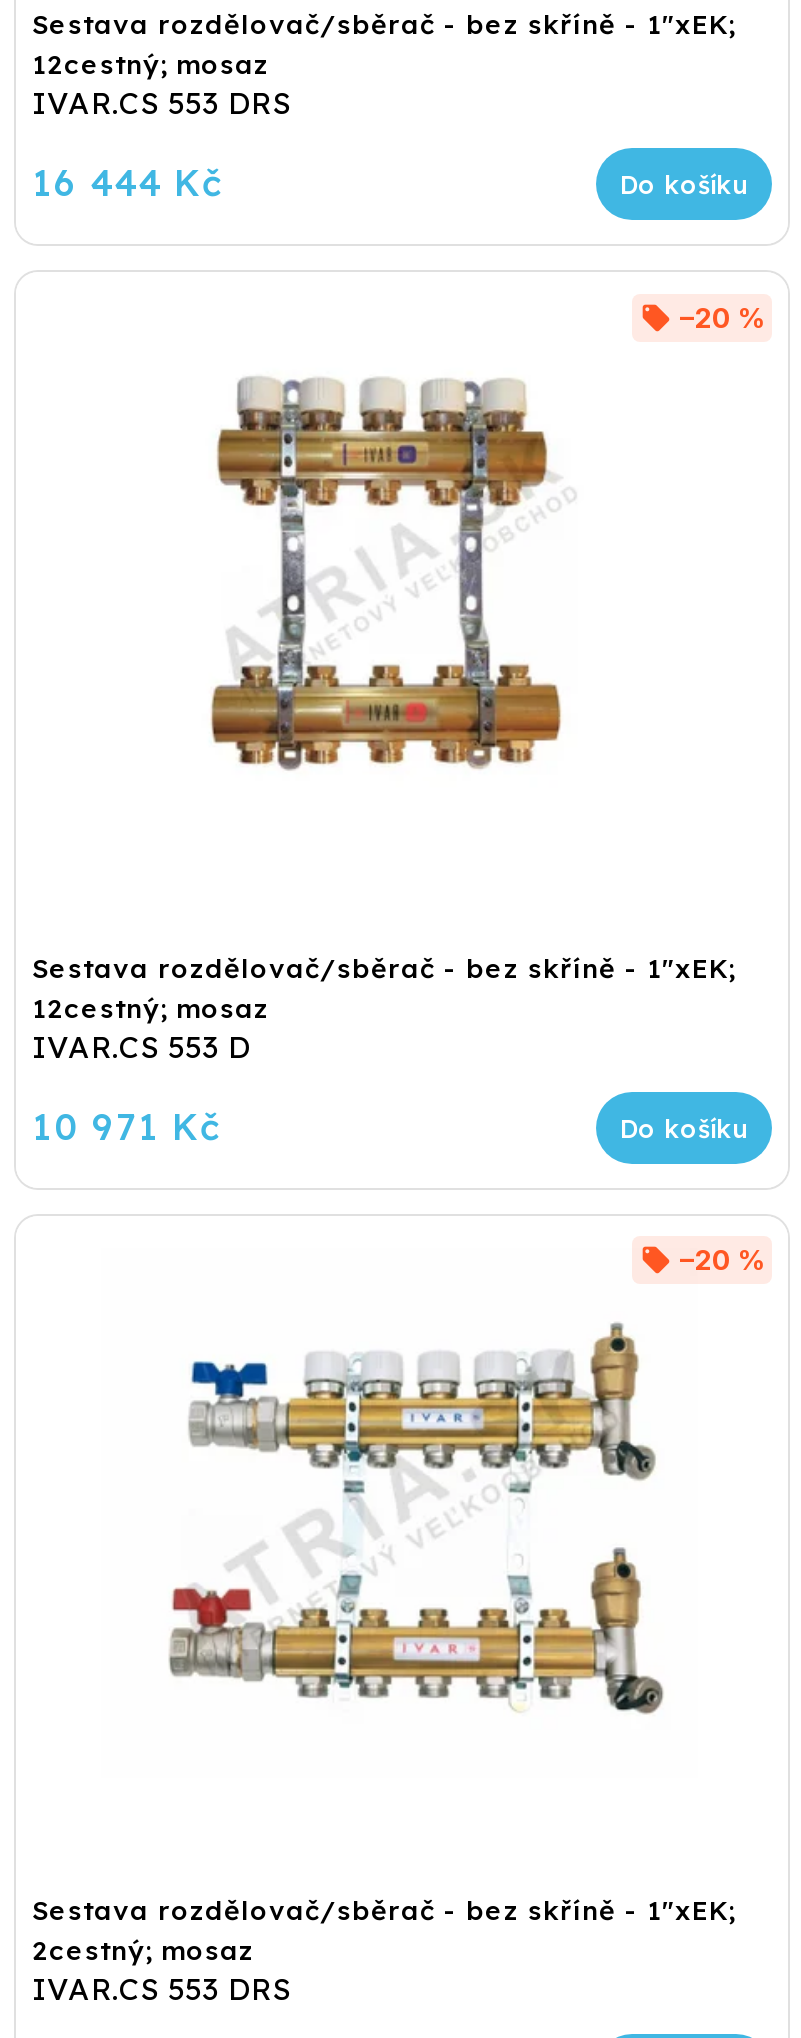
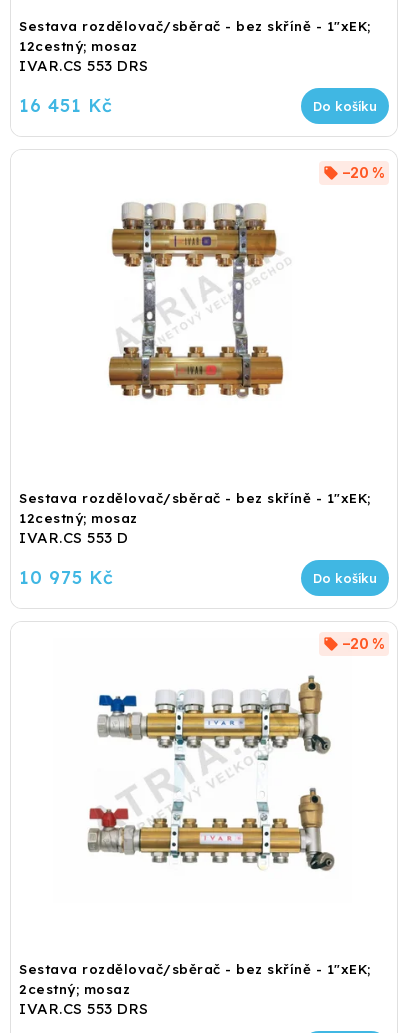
- 16 444 Kč
+ 16 451 Kč

- 10 971 Kč
+ 10 975 Kč
